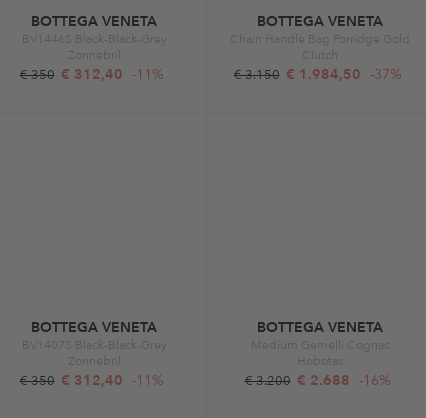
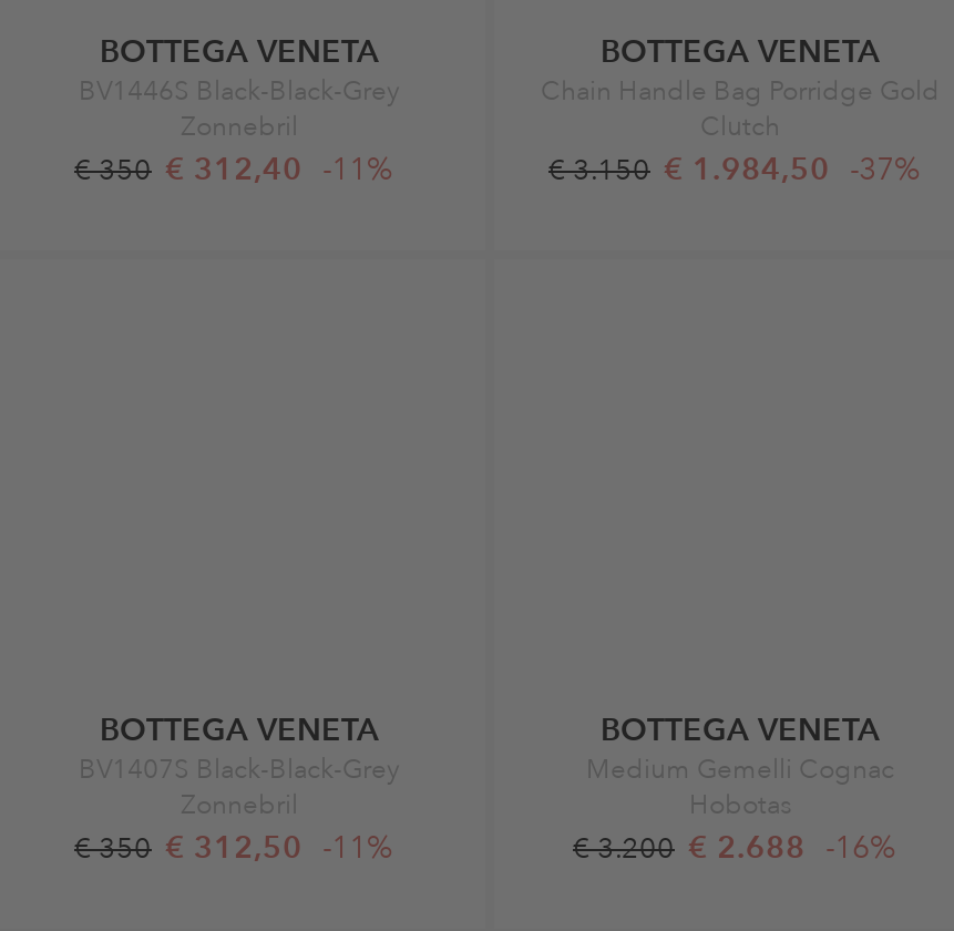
- € 350 € 312,40 -11%
+ € 350 € 312,50 -11%
